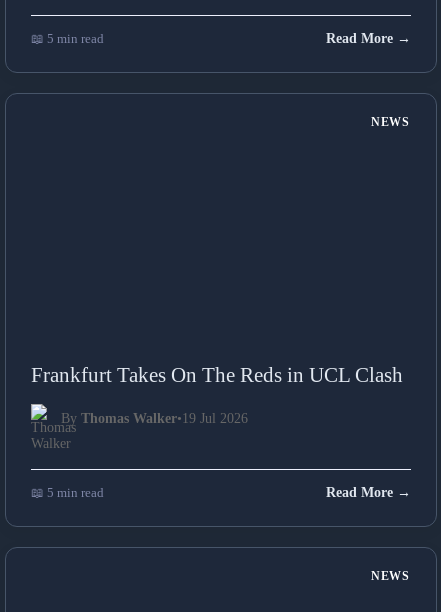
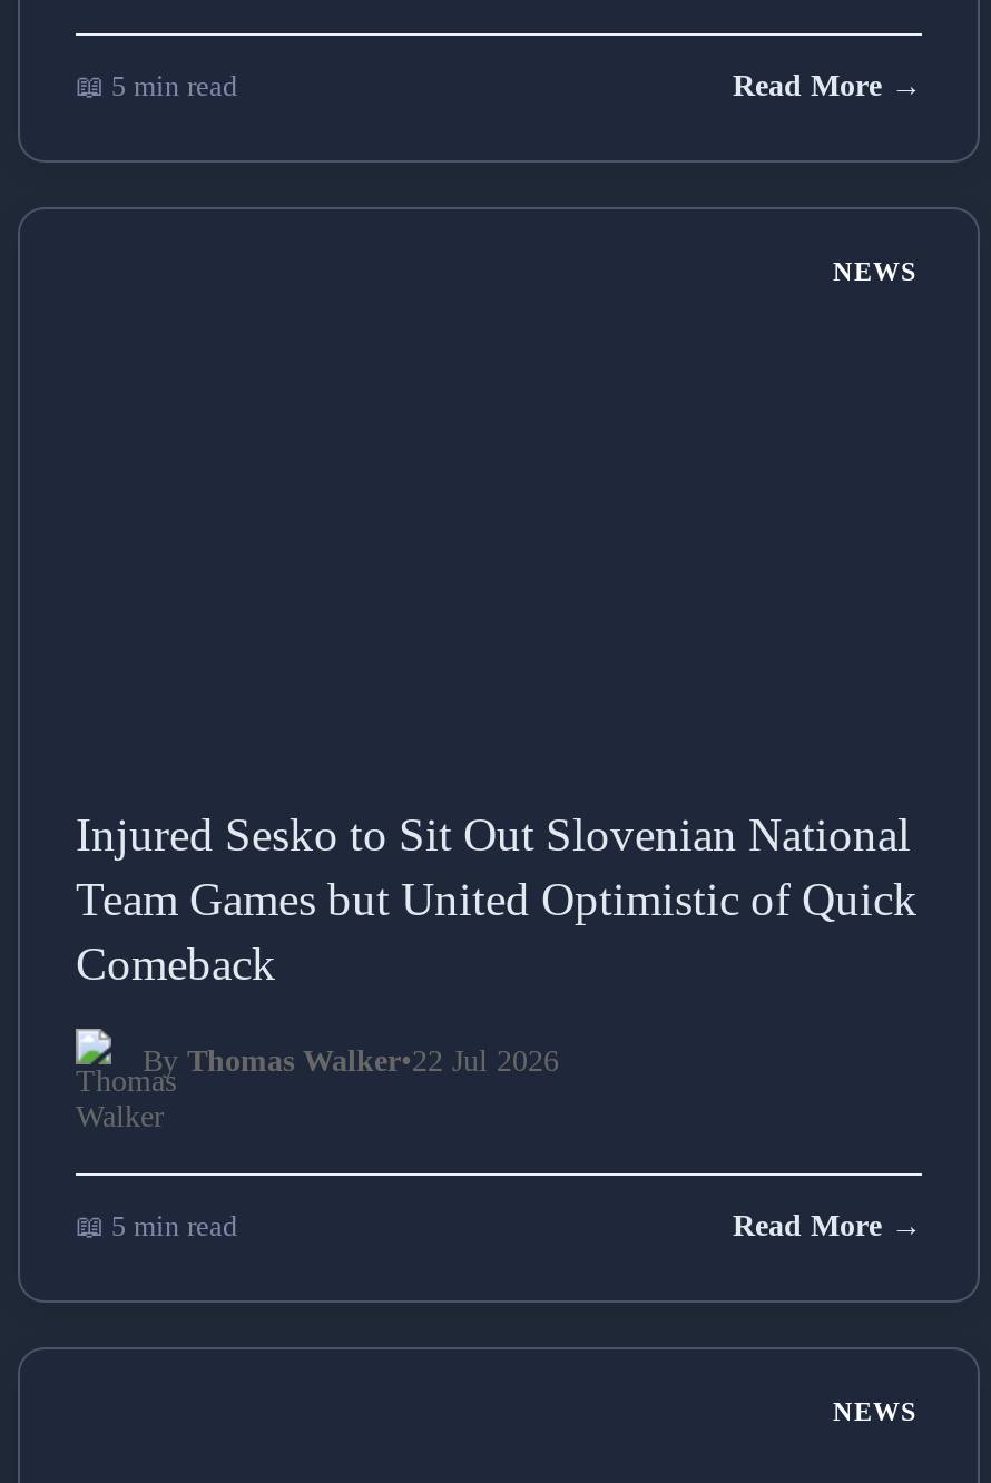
- Frankfurt Takes On The Reds in UCL Clash
+ Injured Sesko to Sit Out Slovenian National
+ Team Games but United Optimistic of Quick
+ Comeback

- By Thomas Walker•19 Jul 2026
+ By Thomas Walker•22 Jul 2026
